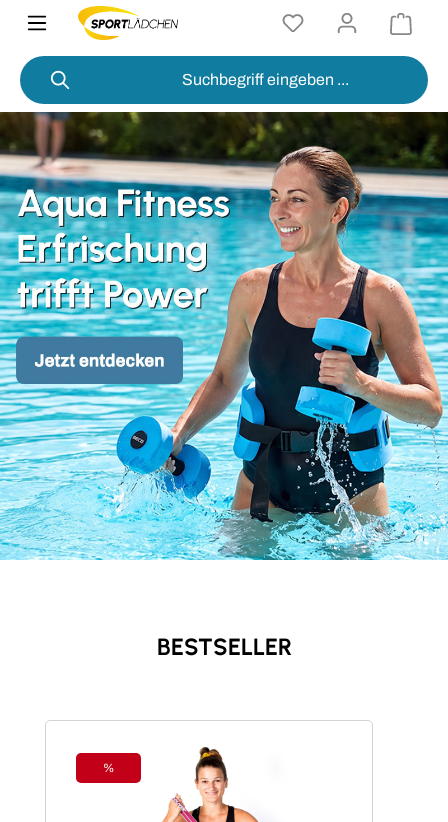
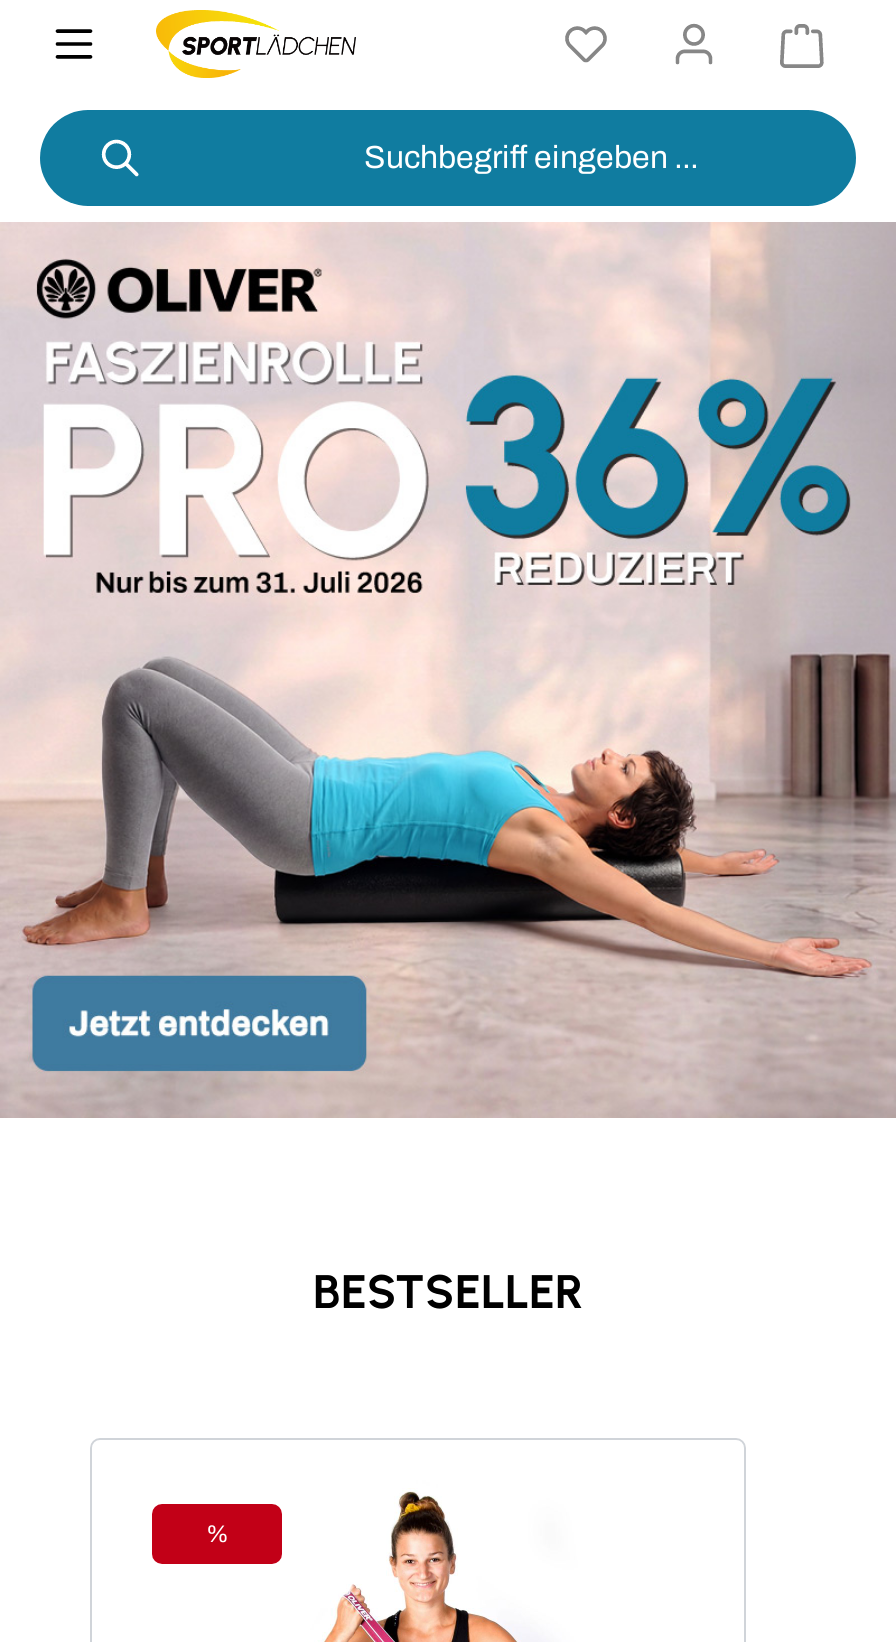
- [image]
+ [image]
